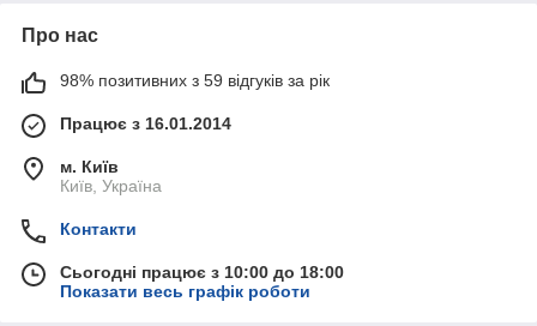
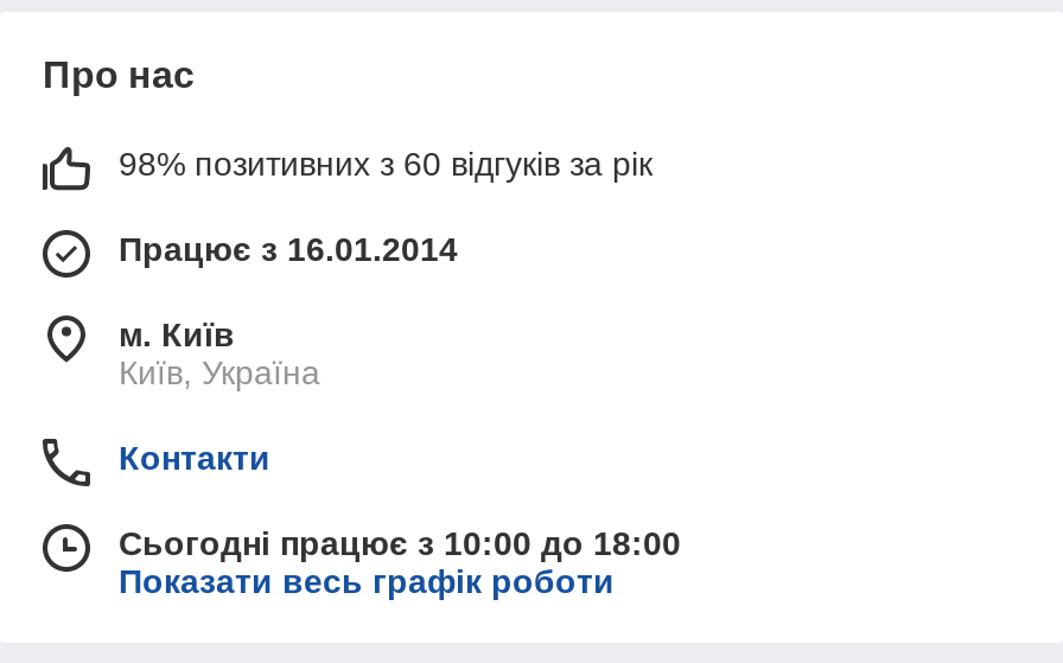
- 98% позитивних з 59 відгуків за рік
+ 98% позитивних з 60 відгуків за рік
